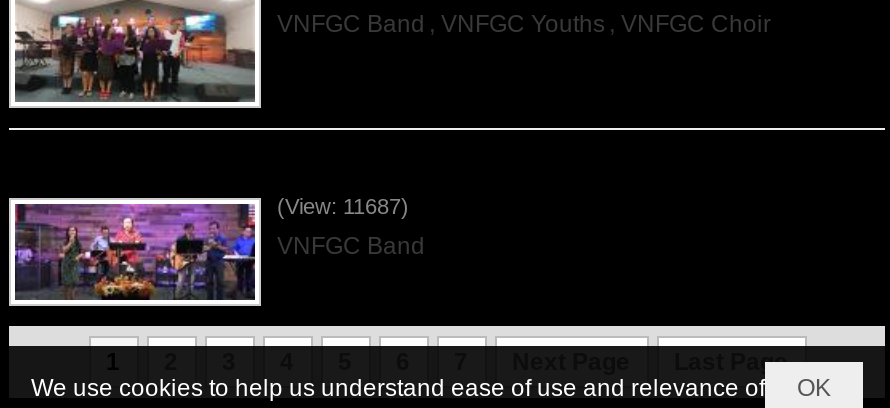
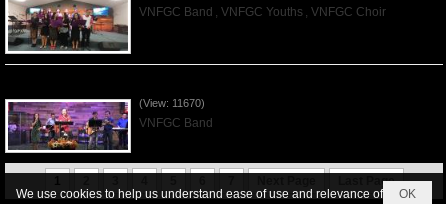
- (View: 11687)
+ (View: 11670)
